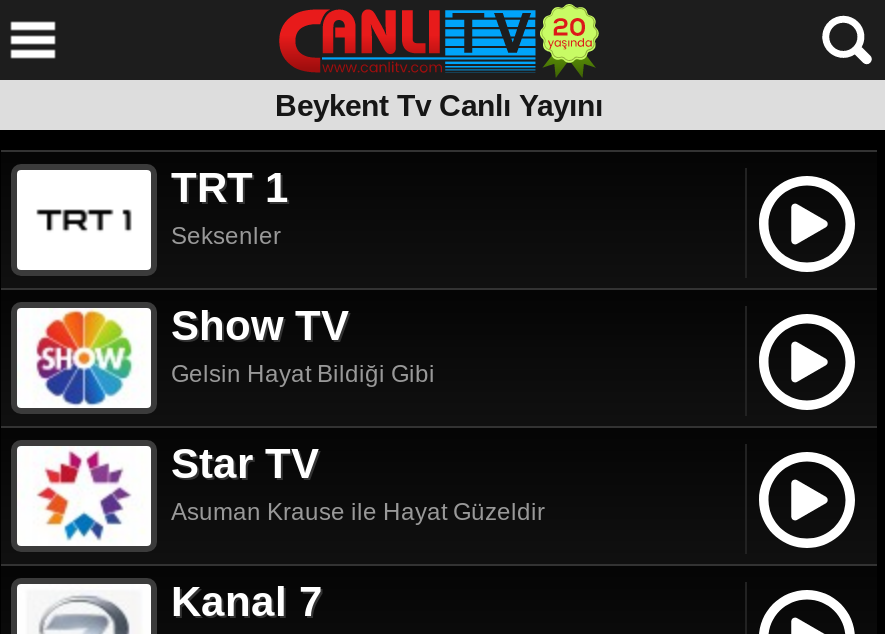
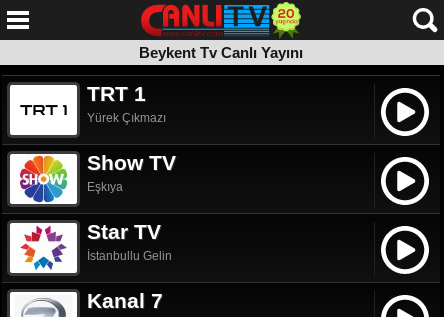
- Seksenler
+ Yürek Çıkmazı

- Gelsin Hayat Bildiği Gibi
+ Eşkıya

- Asuman Krause ile Hayat Güzeldir
+ İstanbullu Gelin
